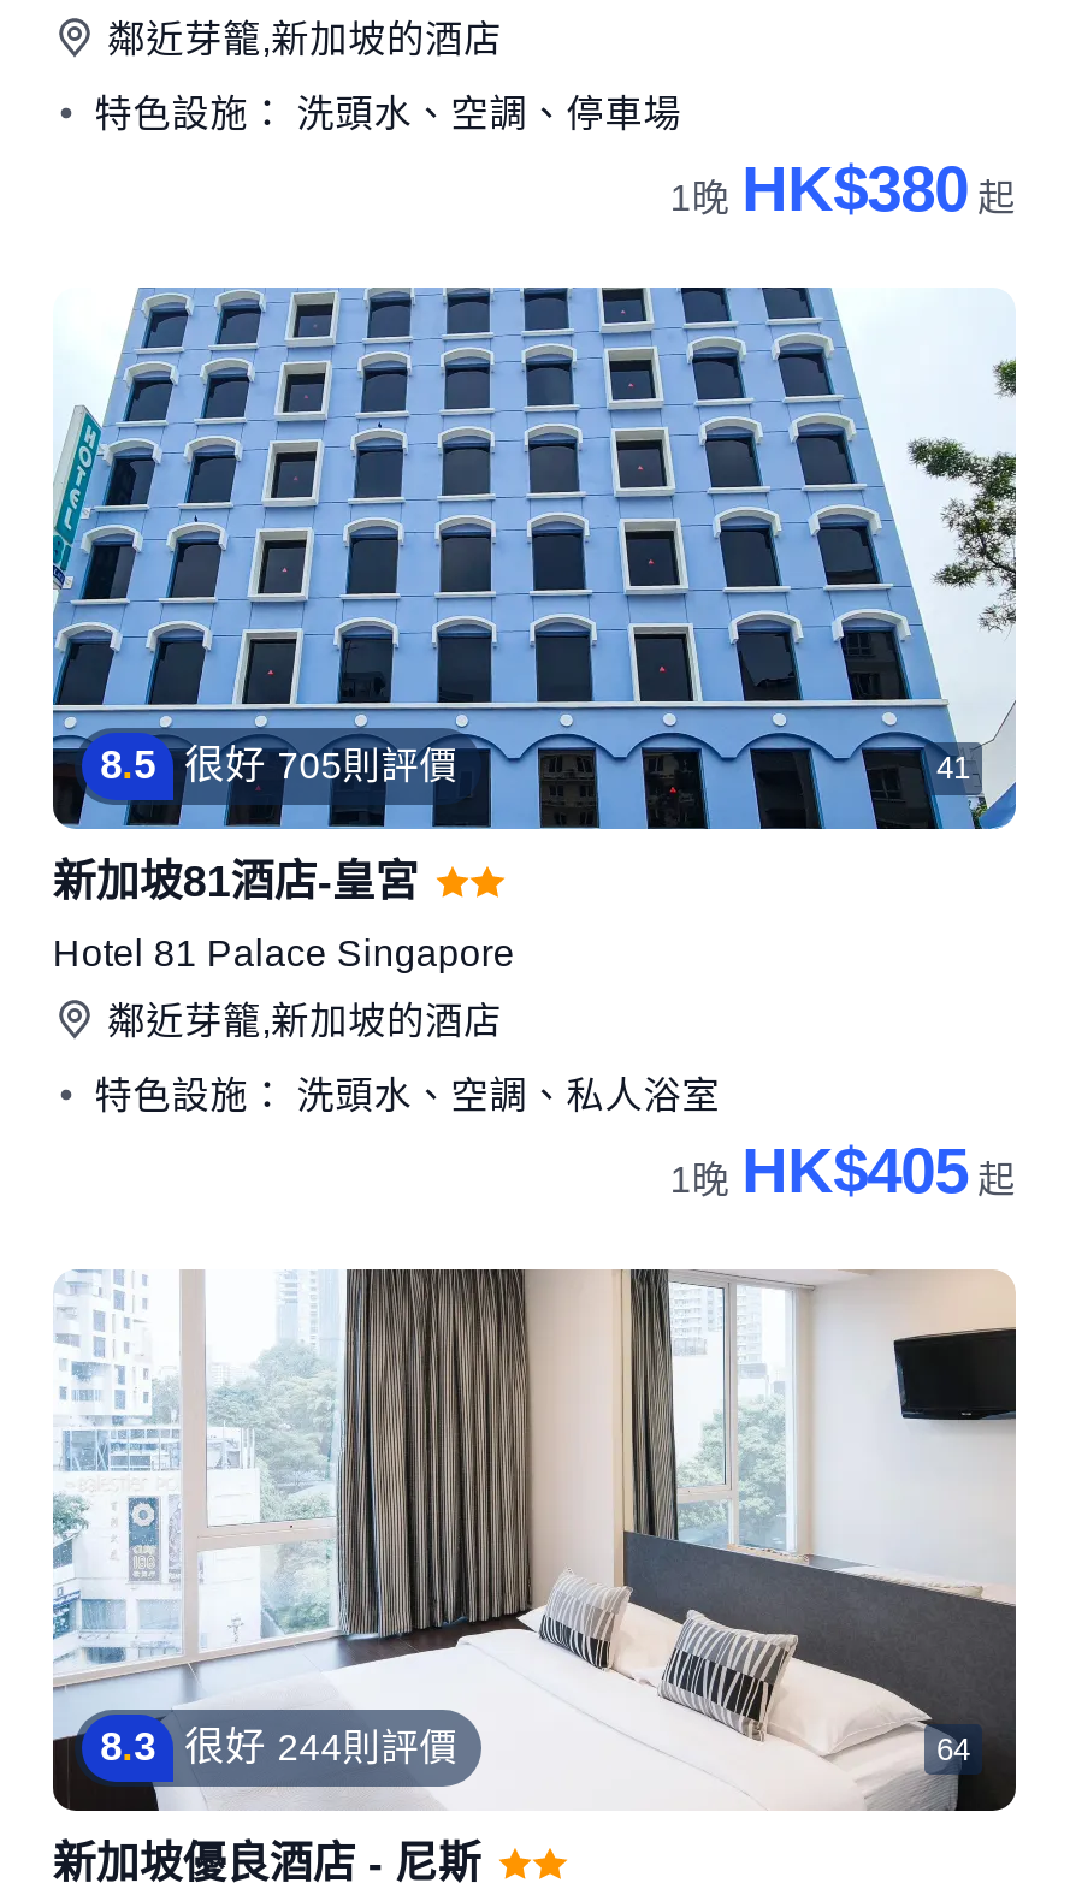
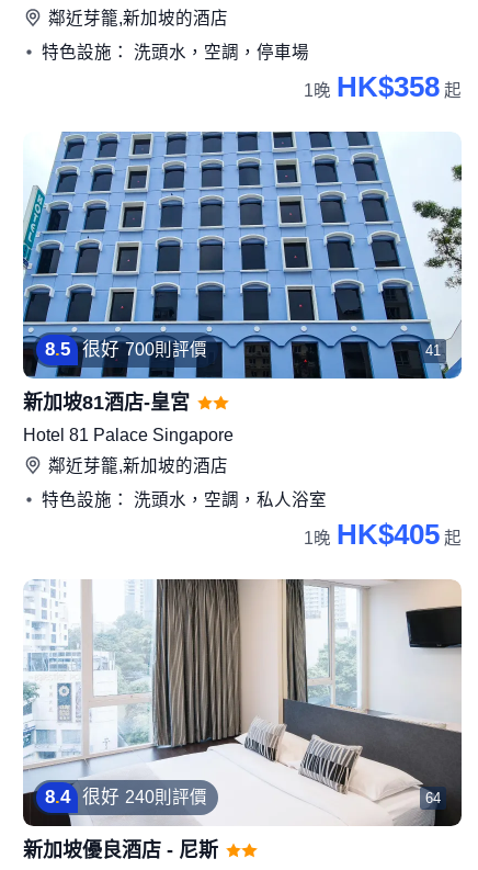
- 特色設施： 洗頭水、空調、停車場
+ 特色設施： 洗頭水，空調，停車場

- 1晚 HK$380起
+ 1晚 HK$358起

- 8.5 很好 705則評價
+ 8.5 很好 700則評價

- 特色設施： 洗頭水、空調、私人浴室
+ 特色設施： 洗頭水，空調，私人浴室

- 8.3
+ 8.4

- 很好 244則評價
+ 很好 240則評價
